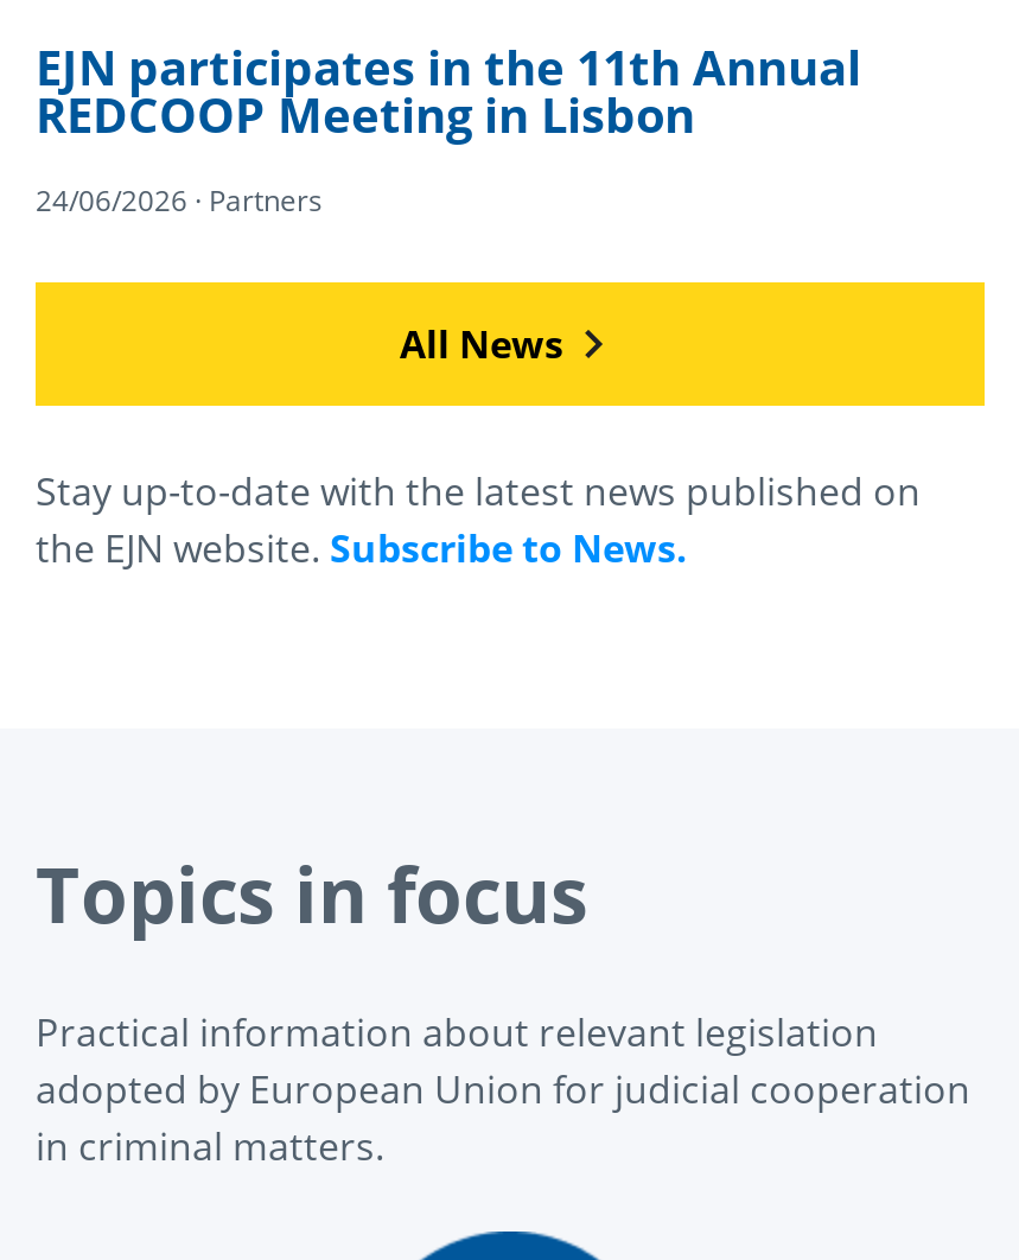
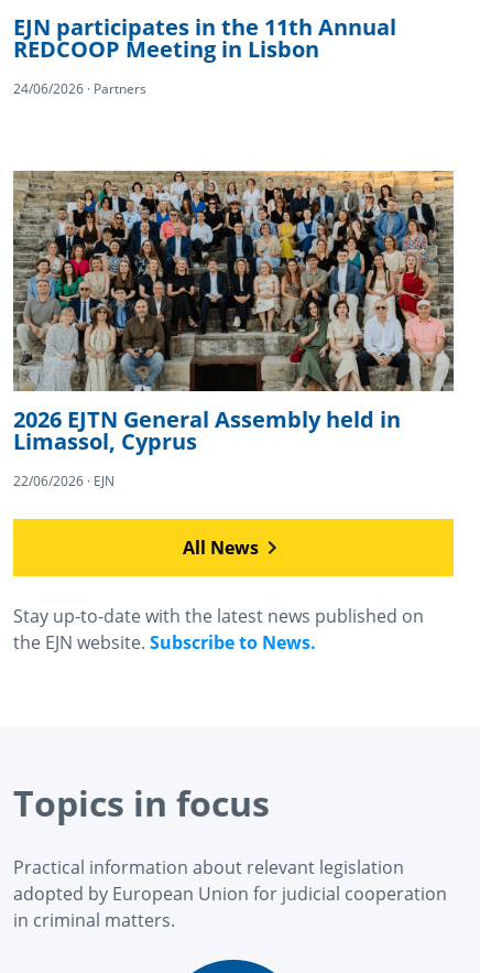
+ [image]
+ 2026 EJTN General Assembly held in
+ Limassol, Cyprus
+ 22/06/2026 · EJN
